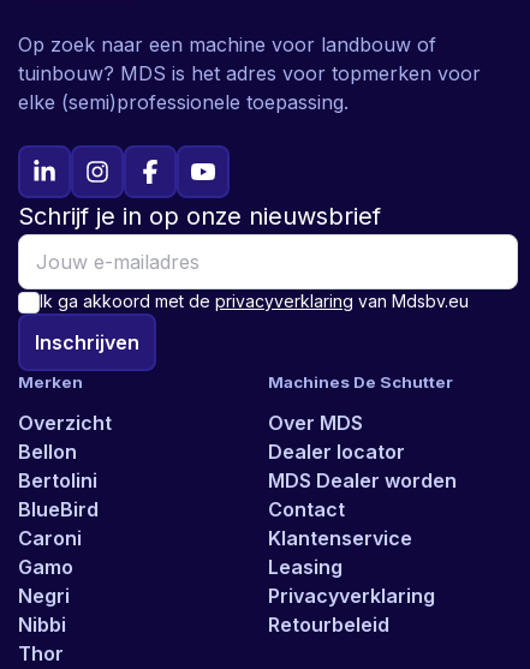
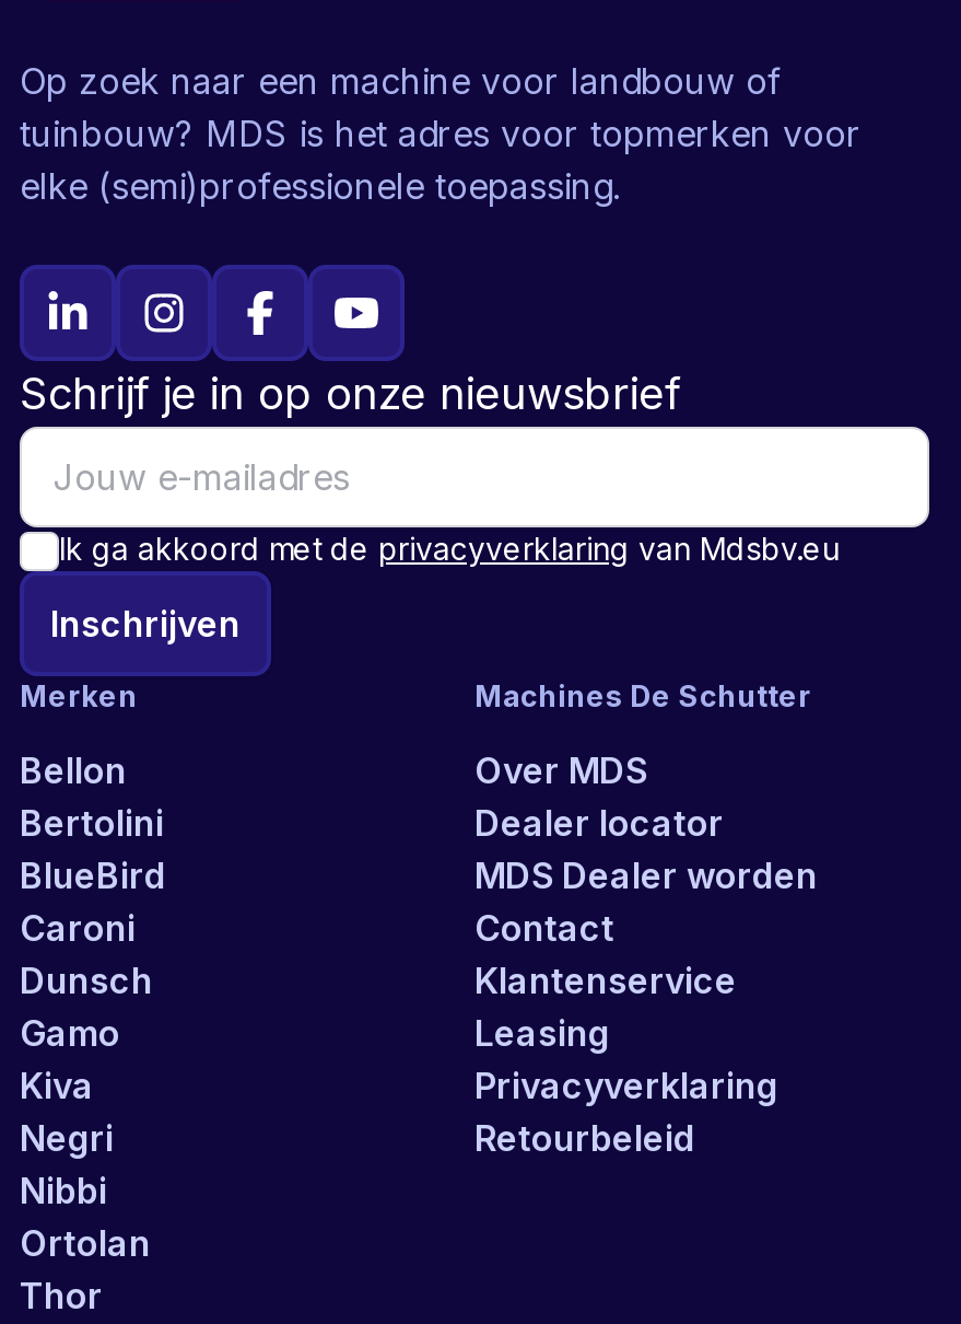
- Overzicht

moved up: Bellon | Bertolini | BlueBird | Caroni

+ Dunsch

+ Kiva

+ Ortolan
